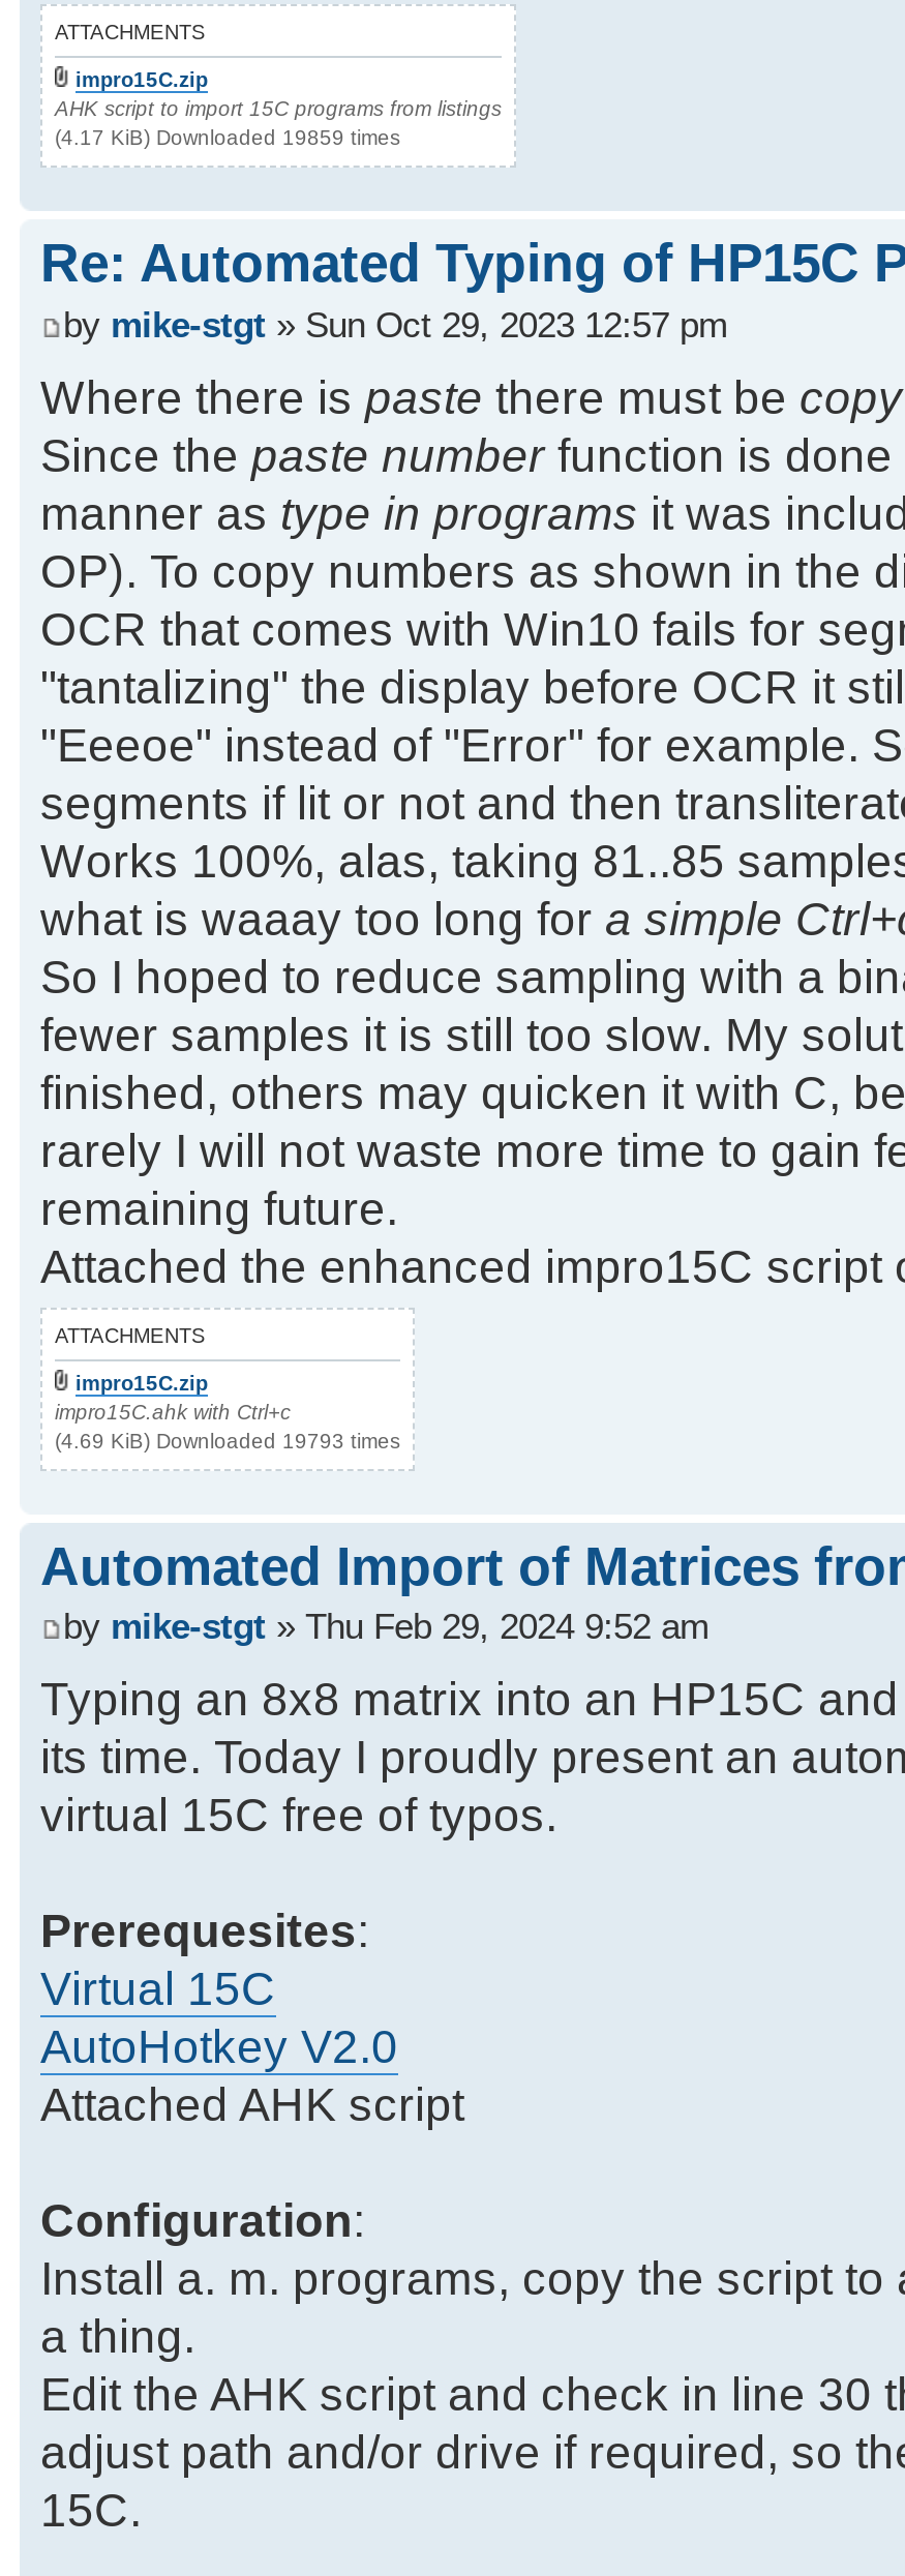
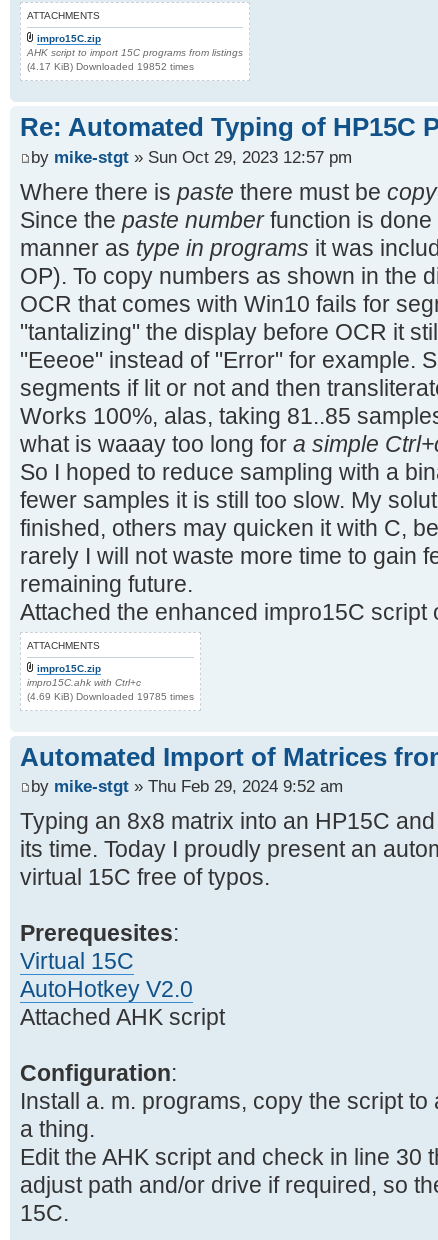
- (4.17 KiB) Downloaded 19859 times
+ (4.17 KiB) Downloaded 19852 times

- (4.69 KiB) Downloaded 19793 times
+ (4.69 KiB) Downloaded 19785 times
